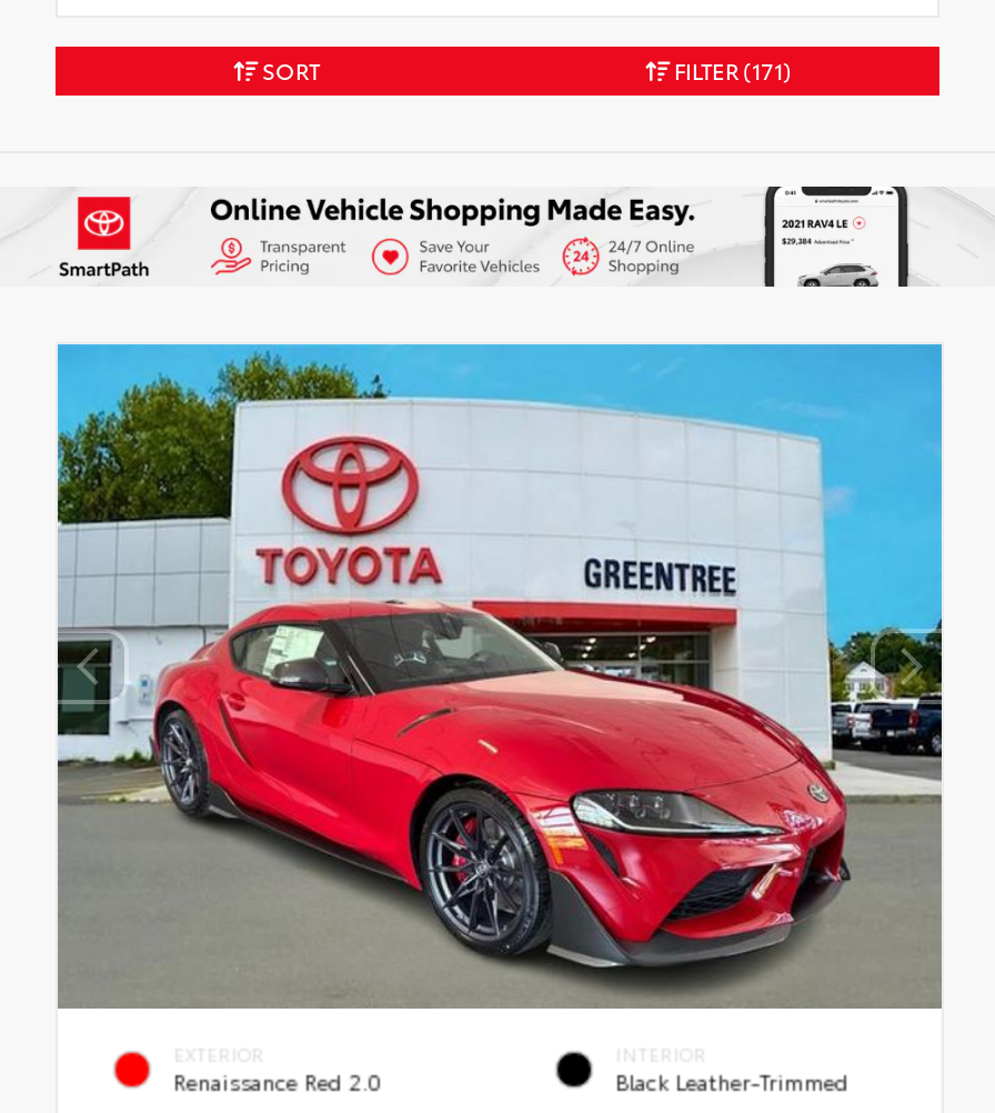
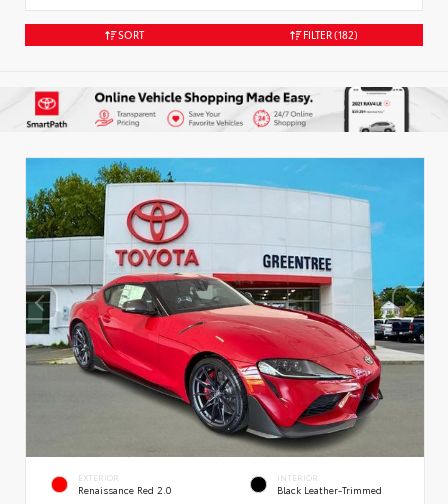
- FILTER (171)
+ FILTER (182)
